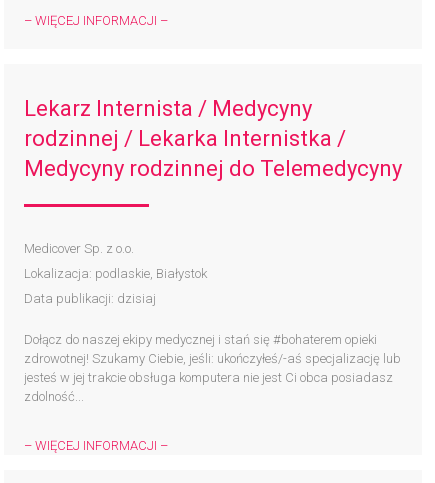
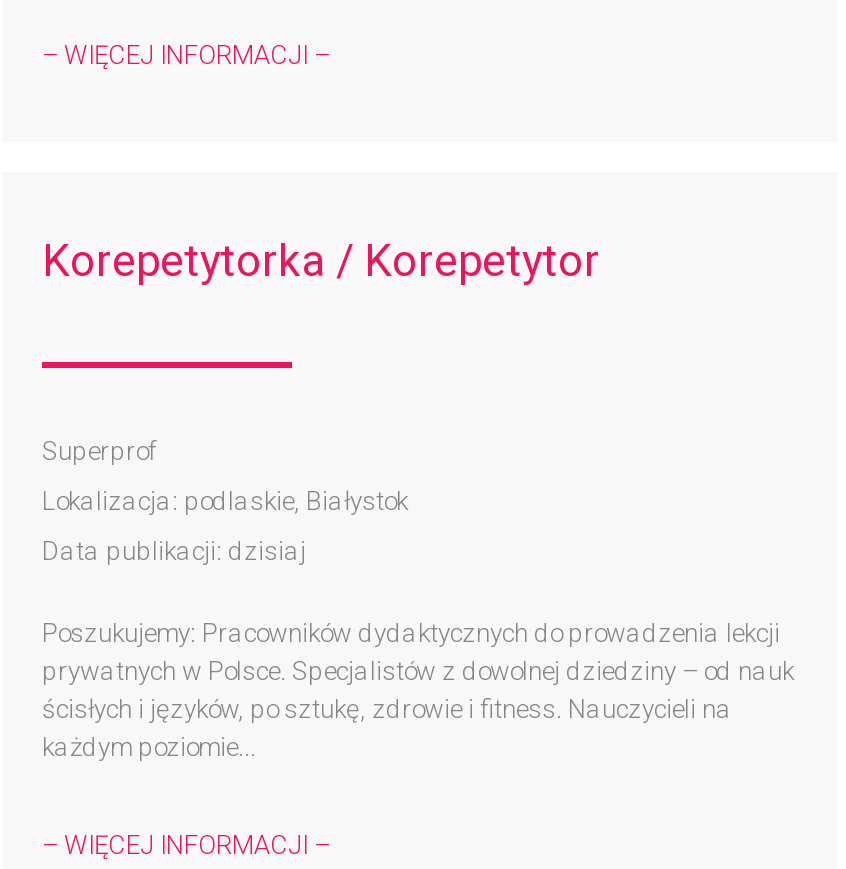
- Lekarz Internista / Medycyny
- rodzinnej / Lekarka Internistka /
- Medycyny rodzinnej do Telemedycyny
+ Korepetytorka / Korepetytor

- Medicover Sp. z o.o.
+ Superprof

- Dołącz do naszej ekipy medycznej i stań się #bohaterem opieki
- zdrowotnej! Szukamy Ciebie, jeśli: ukończyłeś/-aś specjalizację lub
- jesteś w jej trakcie obsługa komputera nie jest Ci obca posiadasz
- zdolność...
+ Poszukujemy: Pracowników dydaktycznych do prowadzenia lekcji
+ prywatnych w Polsce. Specjalistów z dowolnej dziedziny – od nauk
+ ścisłych i języków, po sztukę, zdrowie i fitness. Nauczycieli na
+ każdym poziomie...
